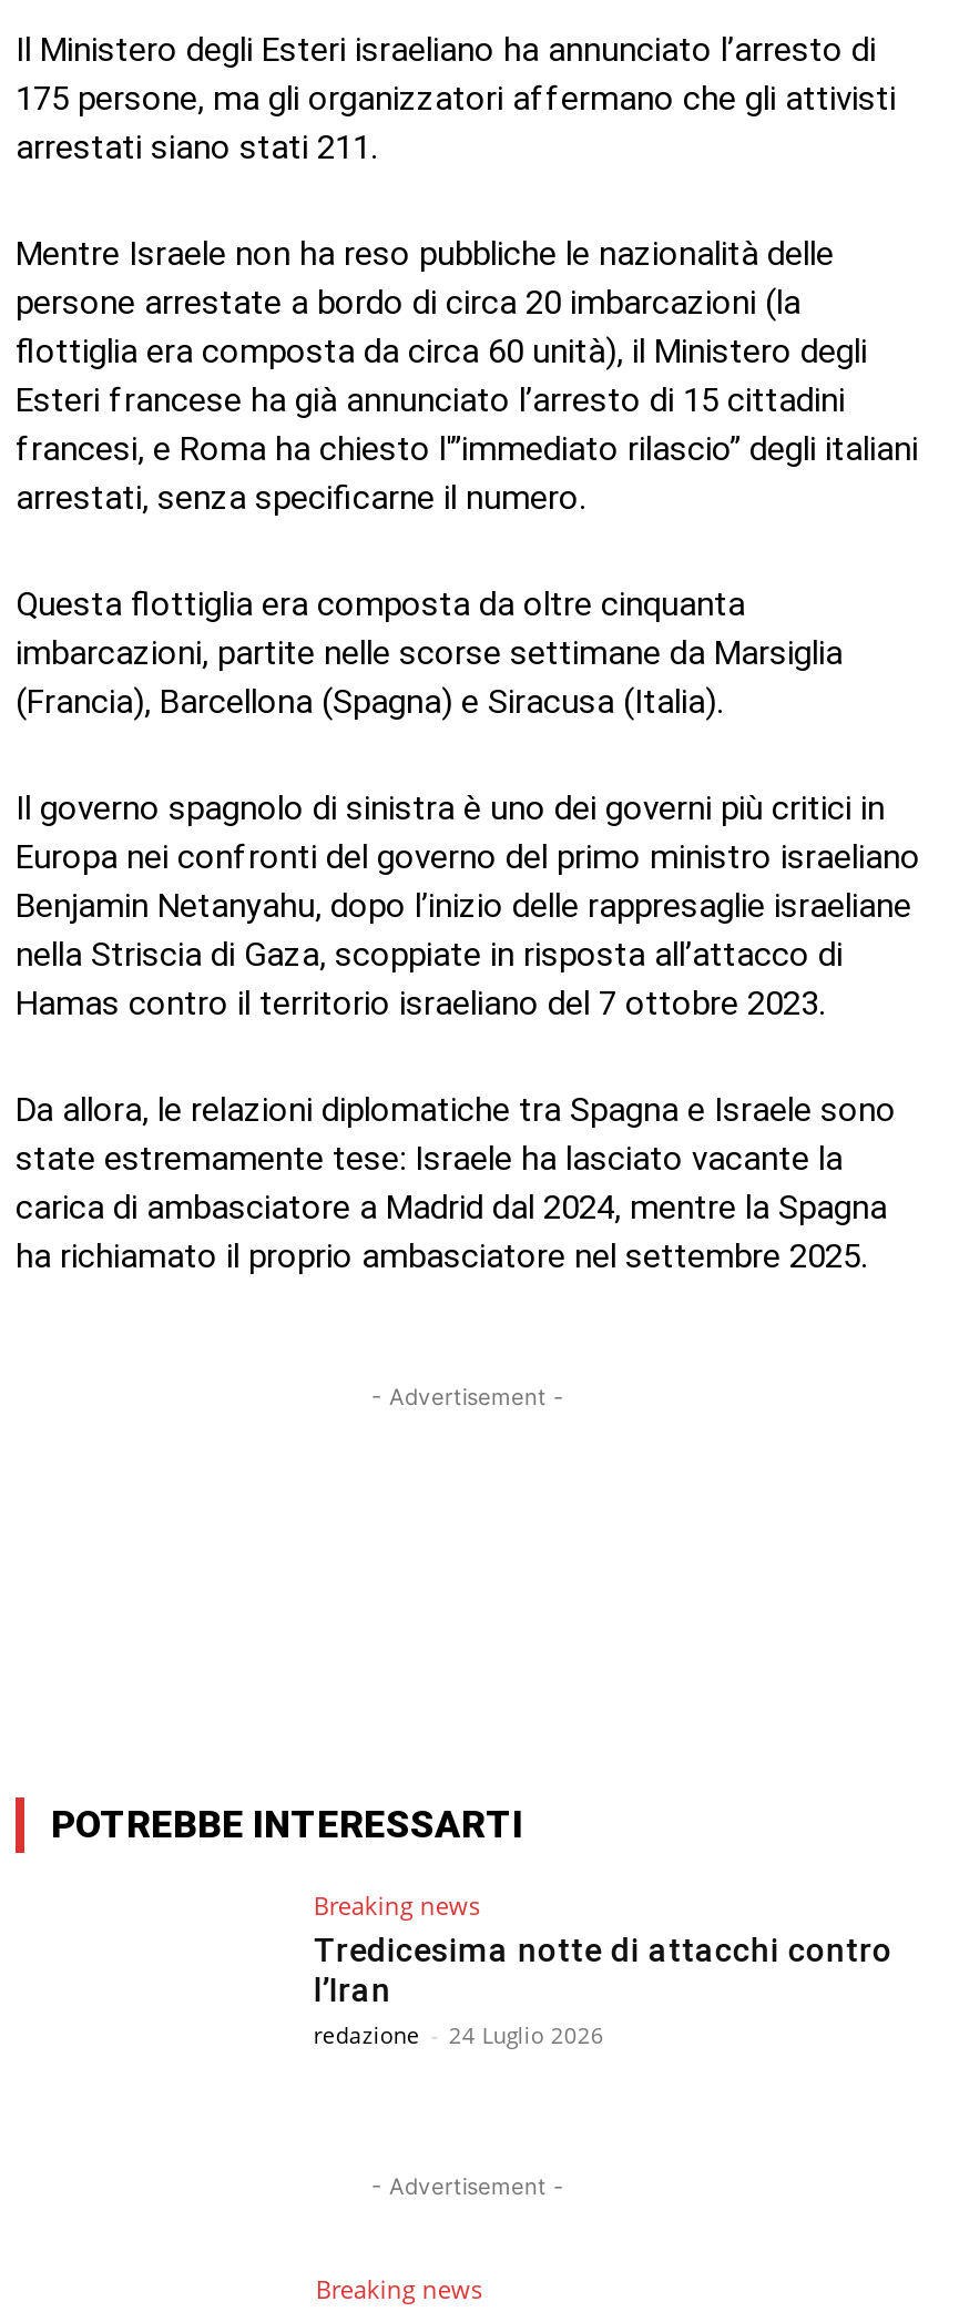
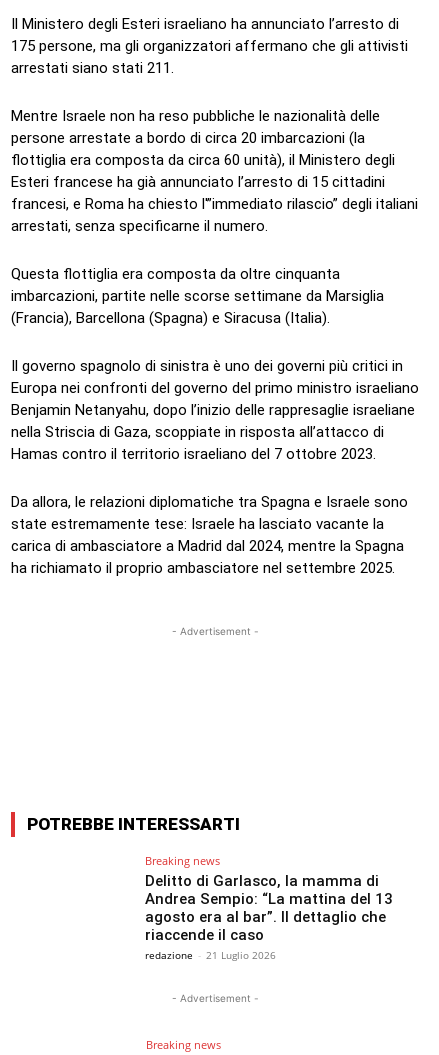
- Tredicesima notte di attacchi contro
- l’Iran
- redazione - 24 Luglio 2026
+ Delitto di Garlasco, la mamma di
+ Andrea Sempio: “La mattina del 13
+ agosto era al bar”. Il dettaglio che
+ riaccende il caso
+ redazione - 21 Luglio 2026
